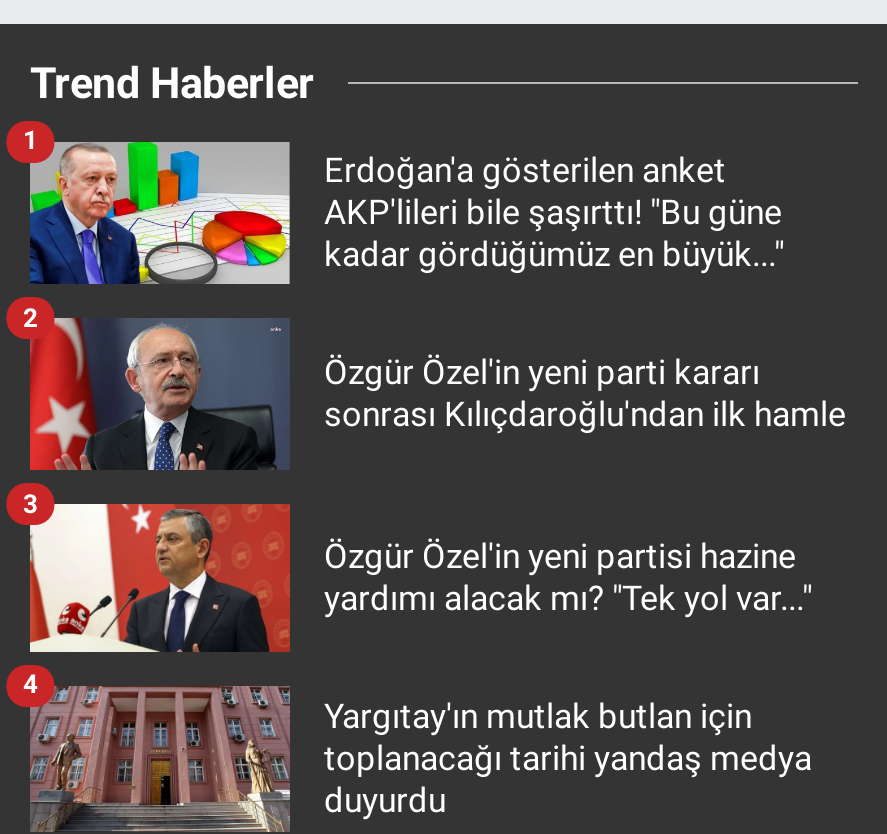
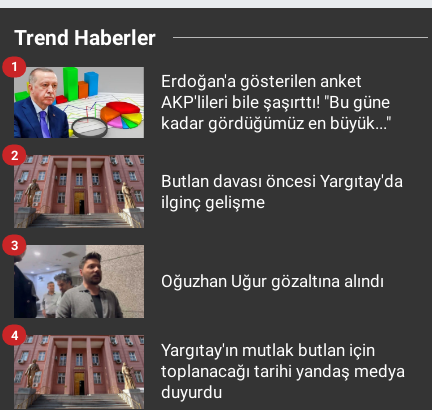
- [image]
- Özgür Özel'in yeni parti kararı
- sonrası Kılıçdaroğlu'ndan ilk hamle
+ [image]
+ Butlan davası öncesi Yargıtay'da
+ ilginç gelişme

- [image]
- Özgür Özel'in yeni partisi hazine
- yardımı alacak mı? "Tek yol var..."
+ [image]
+ Oğuzhan Uğur gözaltına alındı
